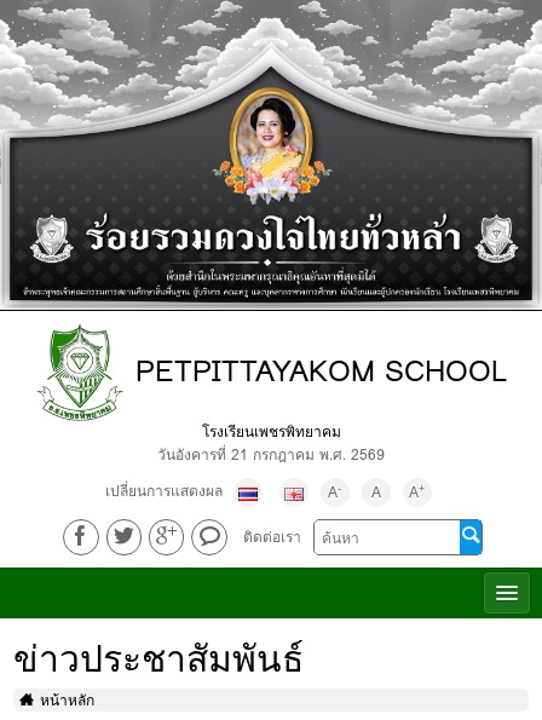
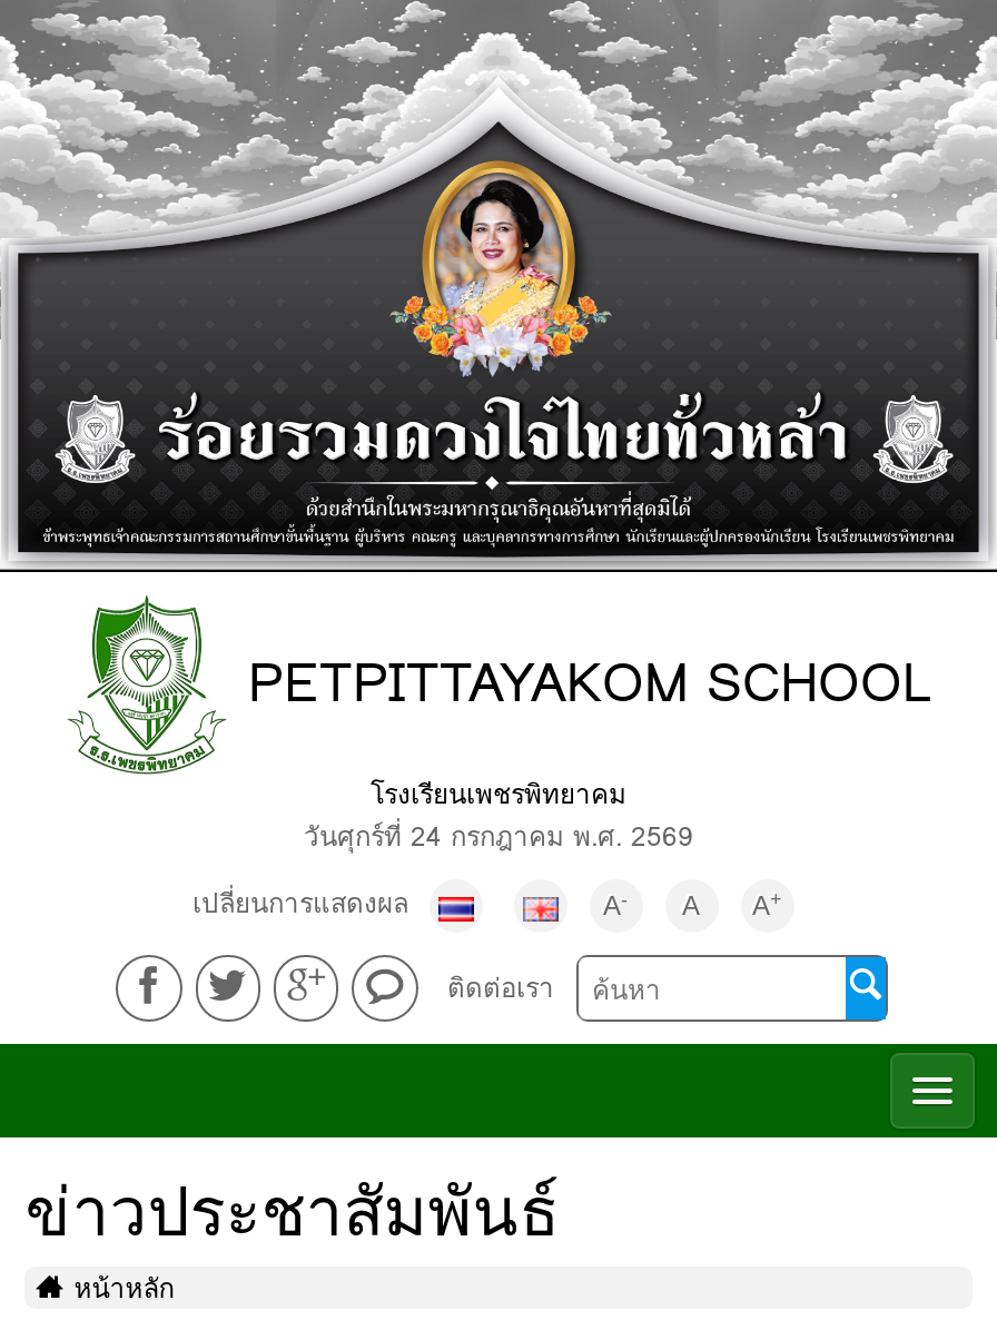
- วันอังคารที่ 21 กรกฎาคม พ.ศ. 2569
+ วันศุกร์ที่ 24 กรกฎาคม พ.ศ. 2569
